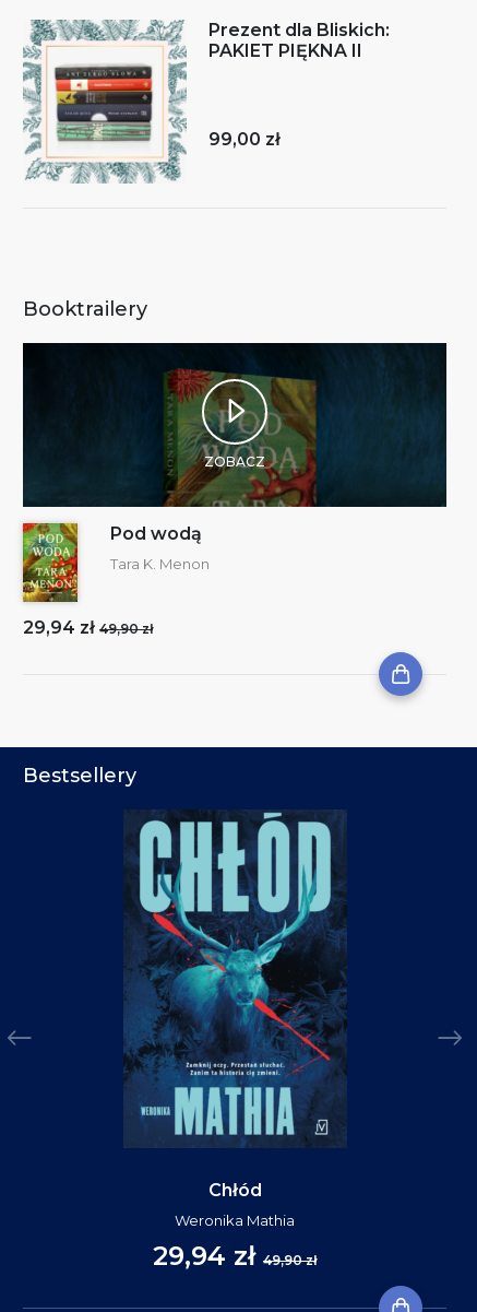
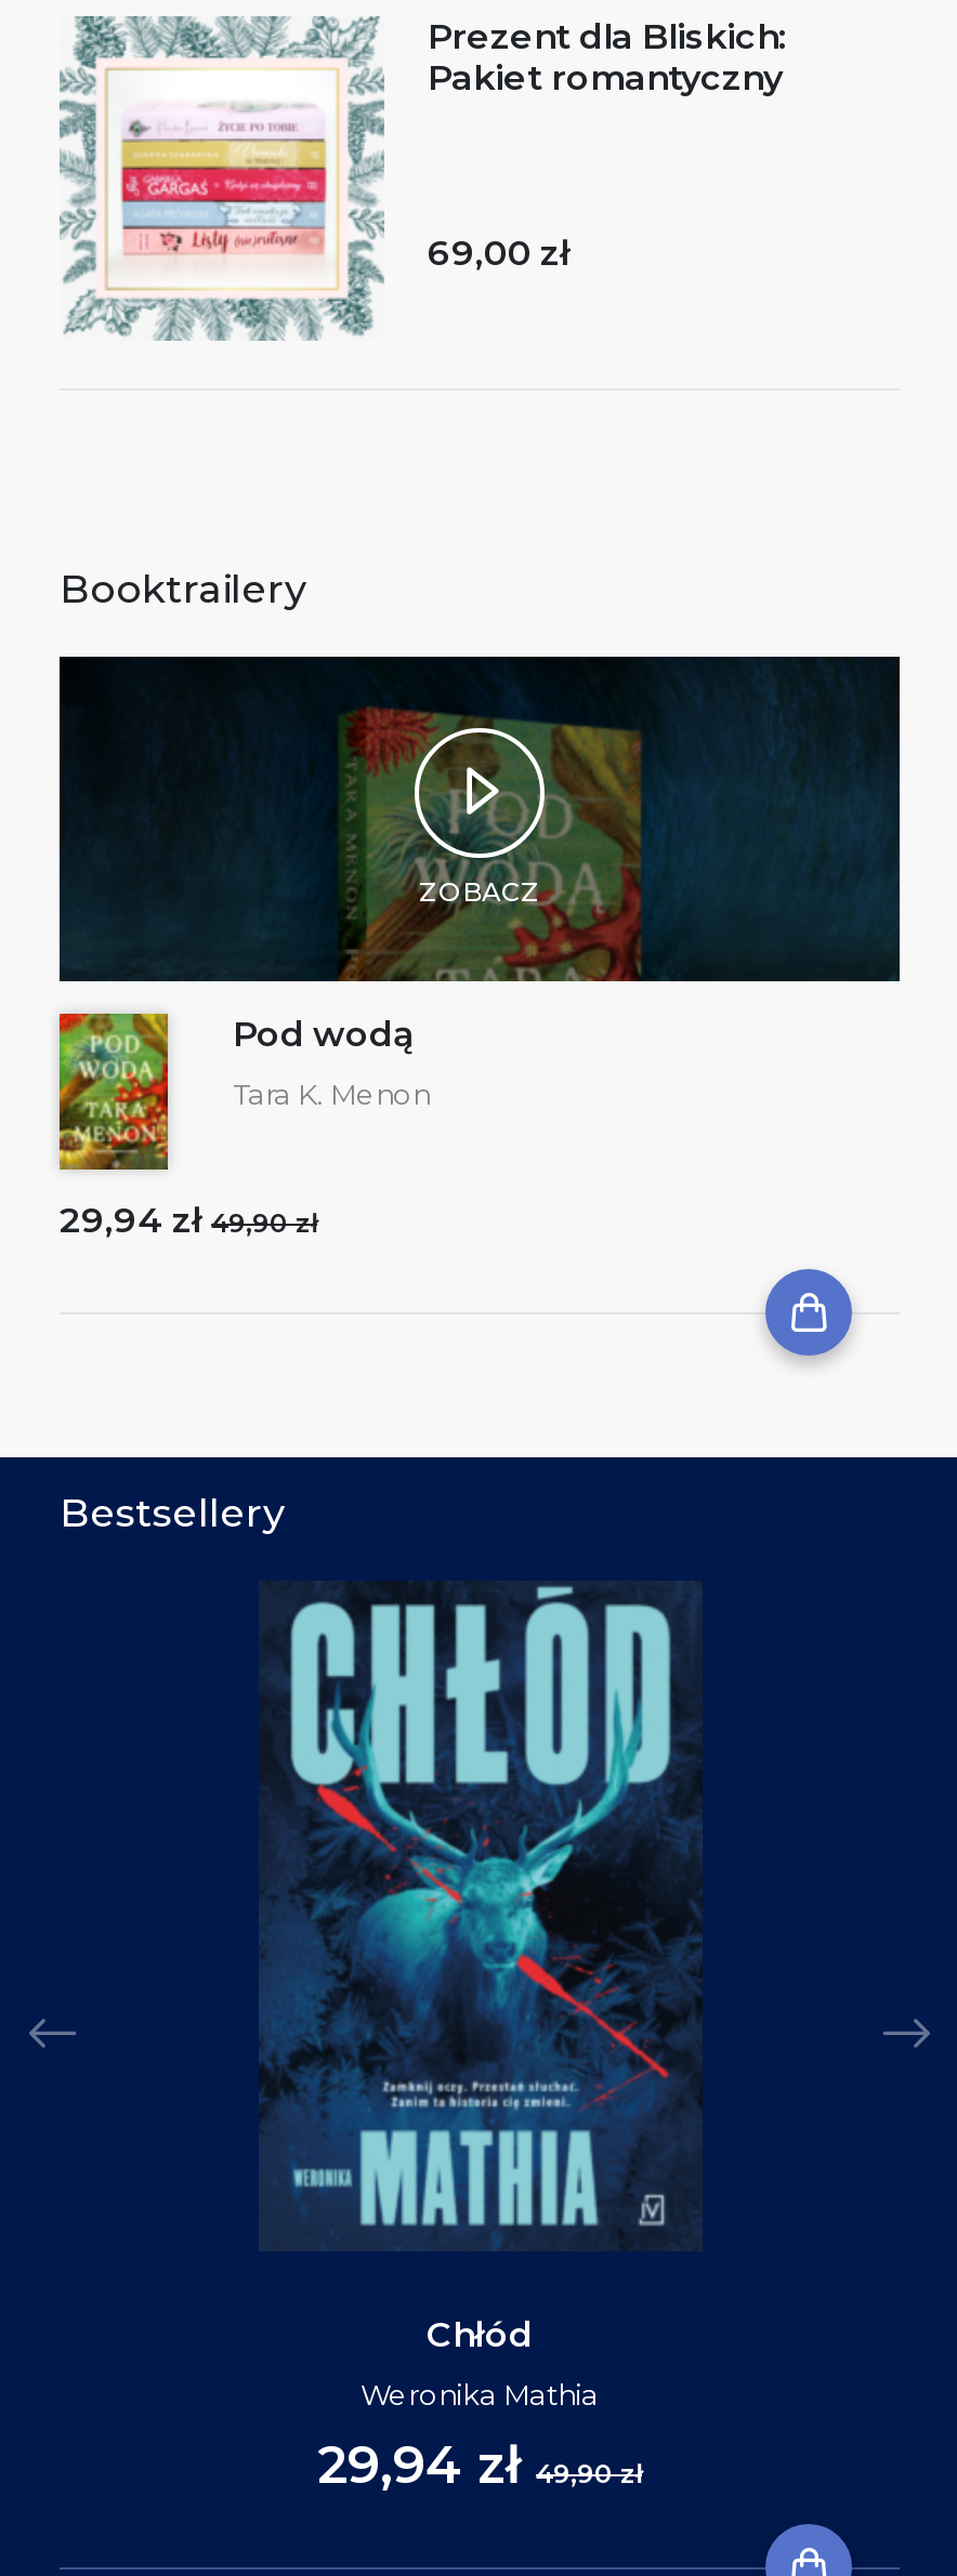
- PAKIET PIĘKNA II
+ Pakiet romantyczny

- [image]
+ [image]

- 99,00 zł
+ 69,00 zł
